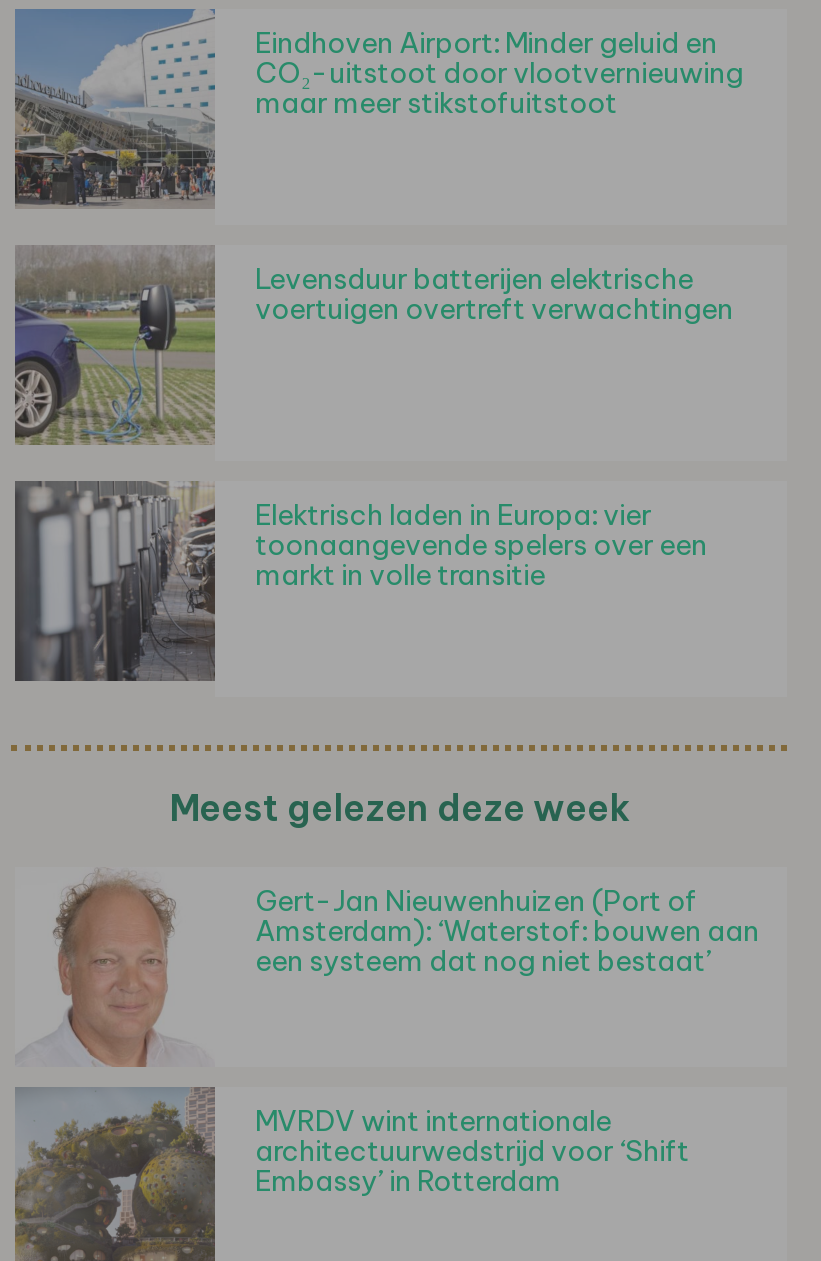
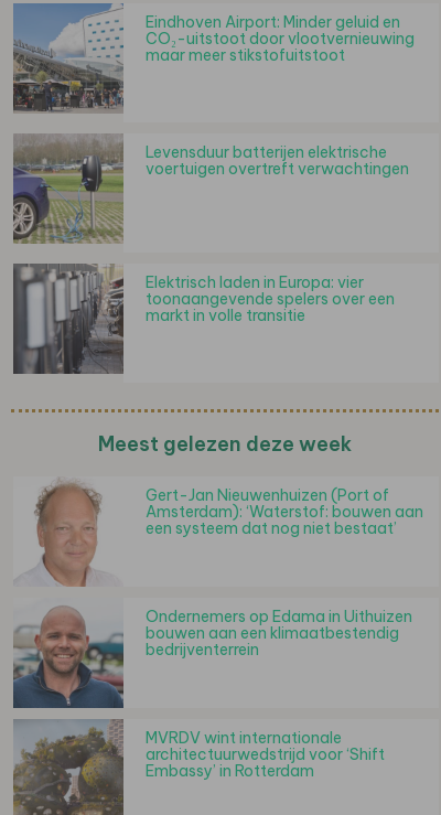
+ [image]
+ Ondernemers op Edama in Uithuizen
+ bouwen aan een klimaatbestendig
+ bedrijventerrein
